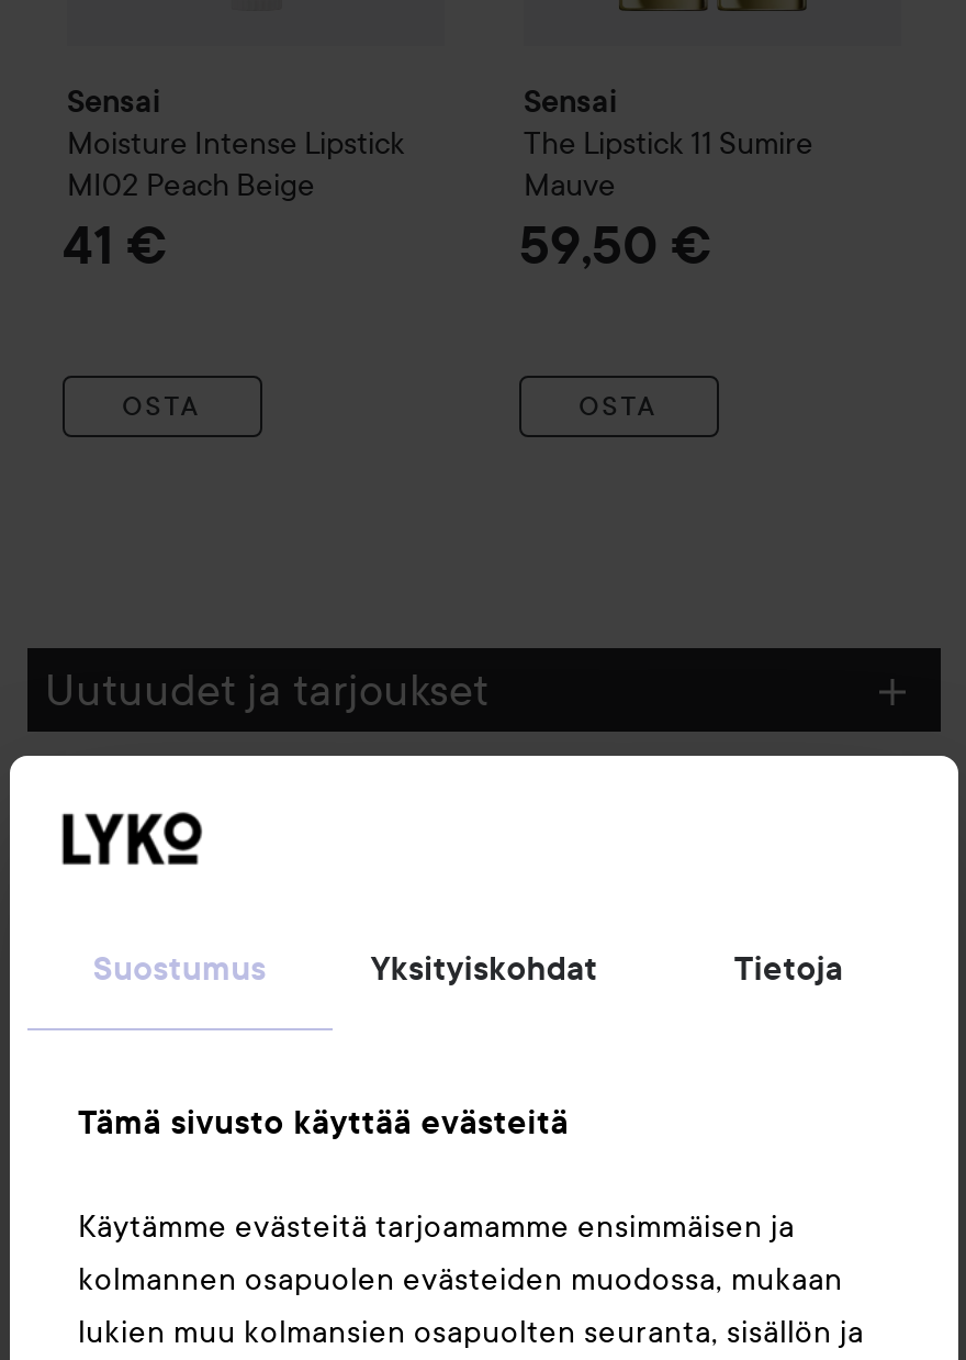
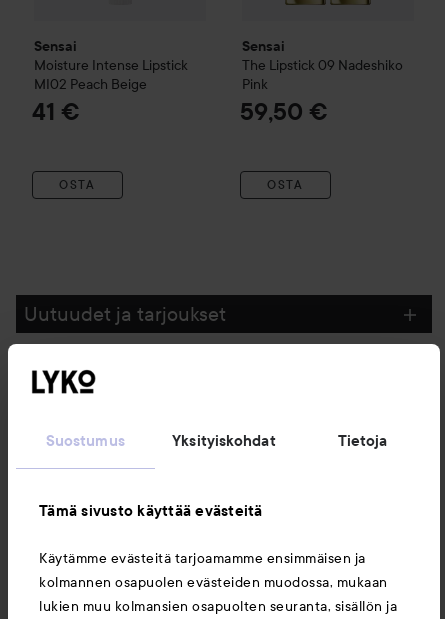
- The Lipstick 11 Sumire
- Mauve
+ The Lipstick 09 Nadeshiko
+ Pink
